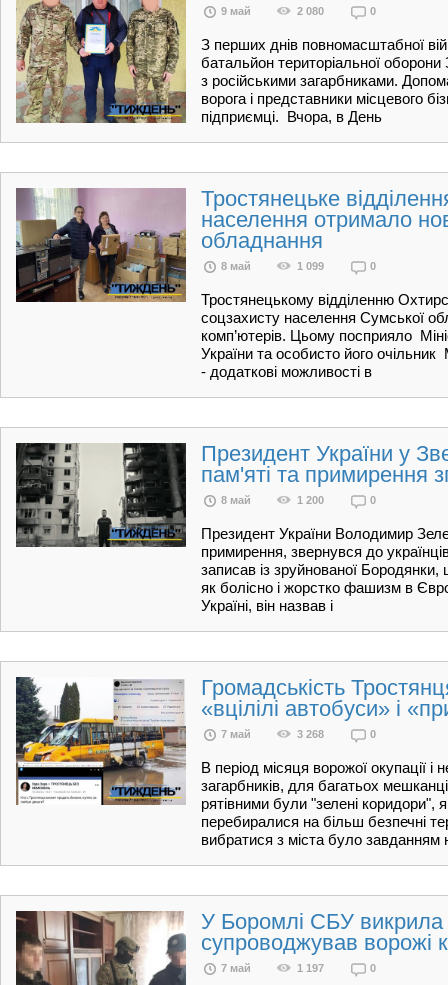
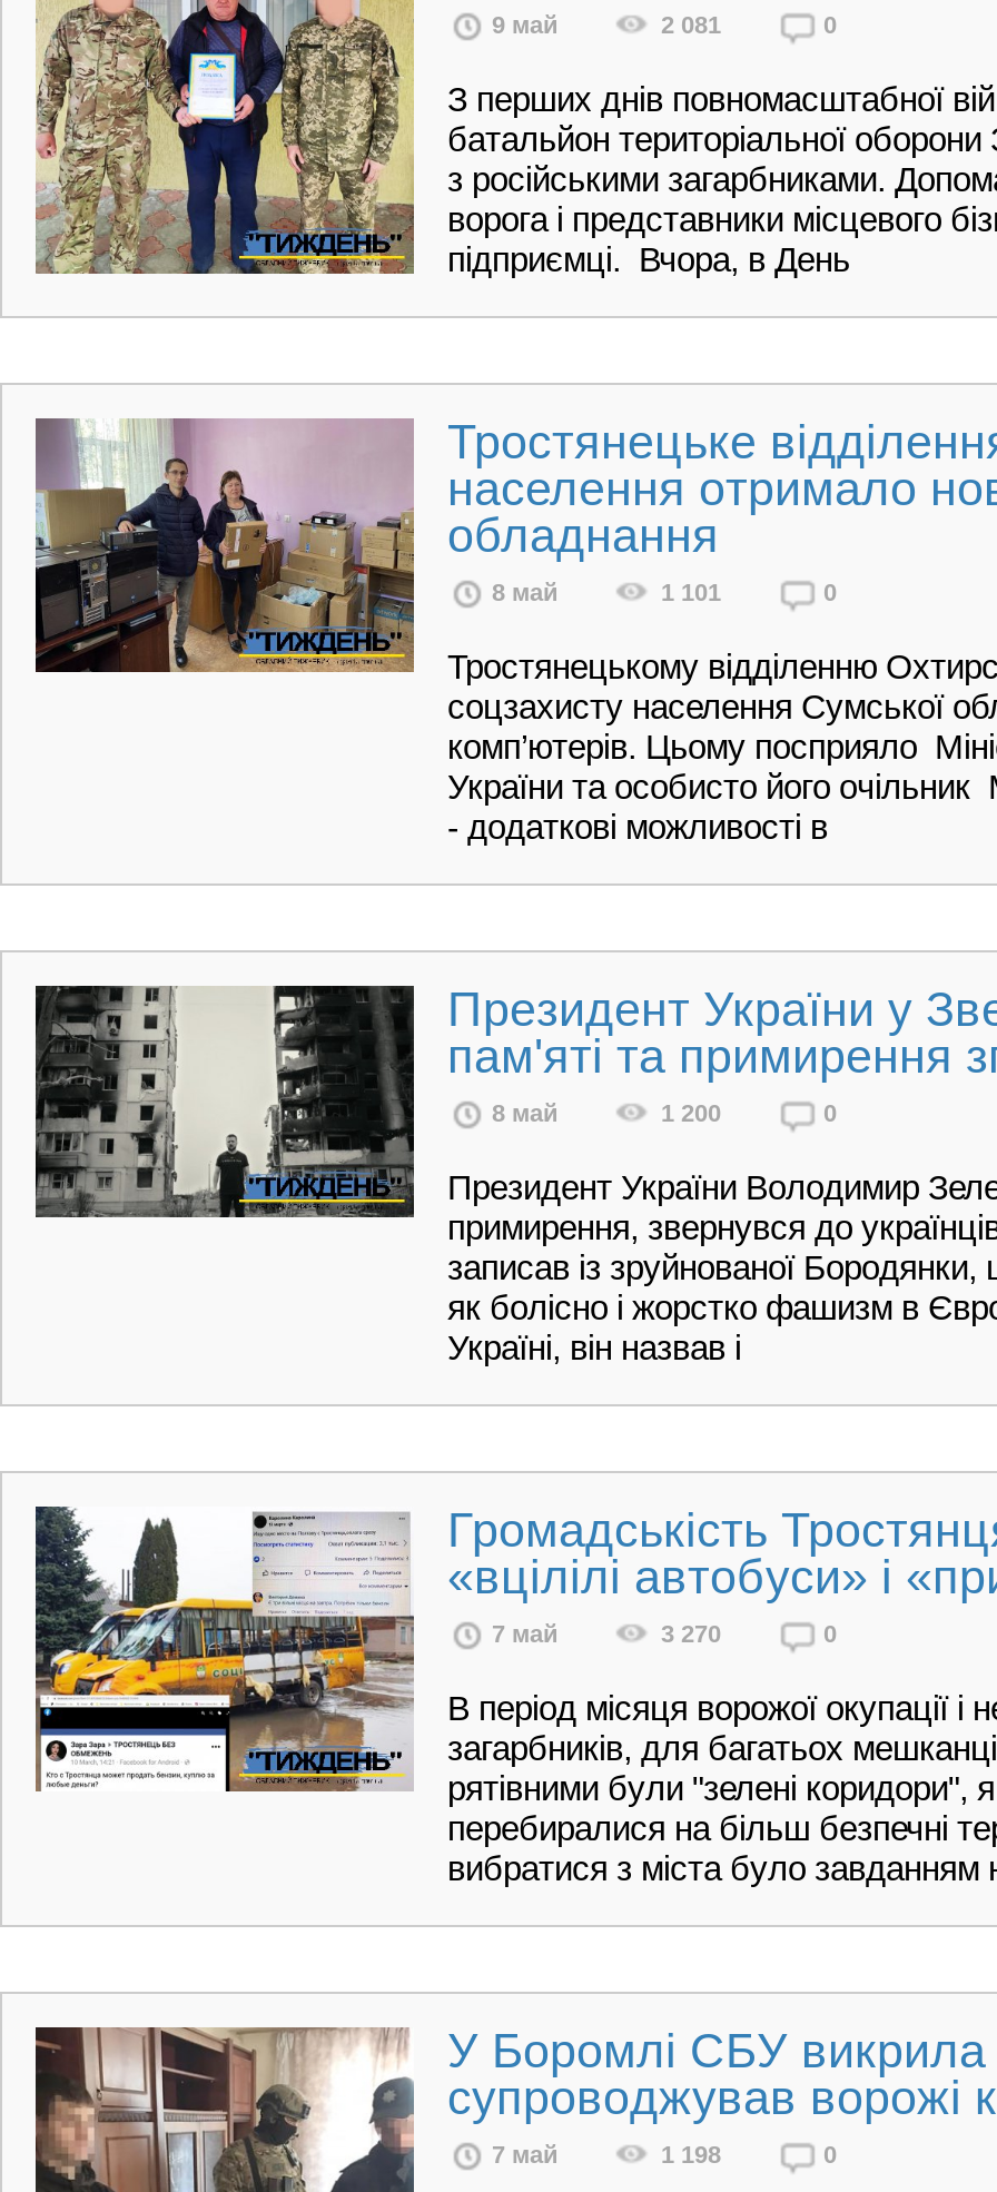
- 2 080
+ 2 081

- 1 099
+ 1 101

- 3 268
+ 3 270

- 1 197
+ 1 198
